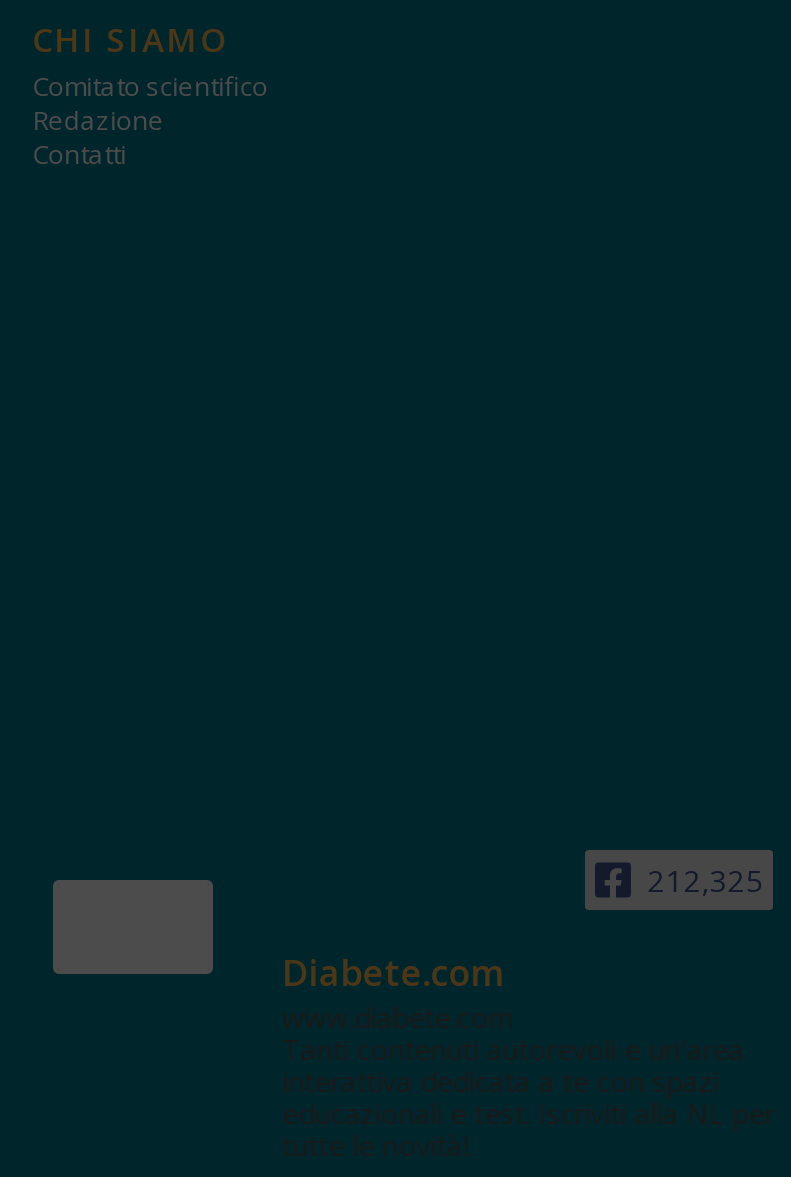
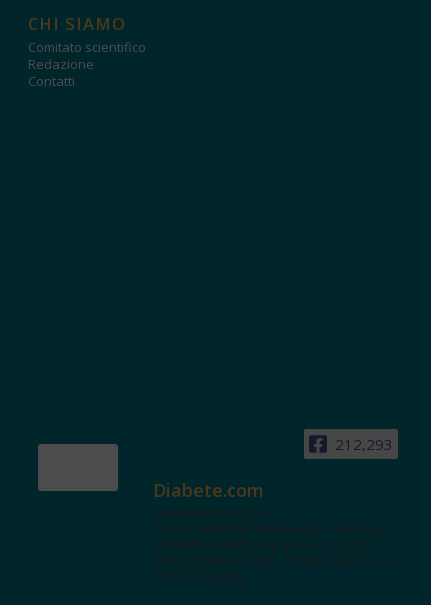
- 212,325
+ 212,293
